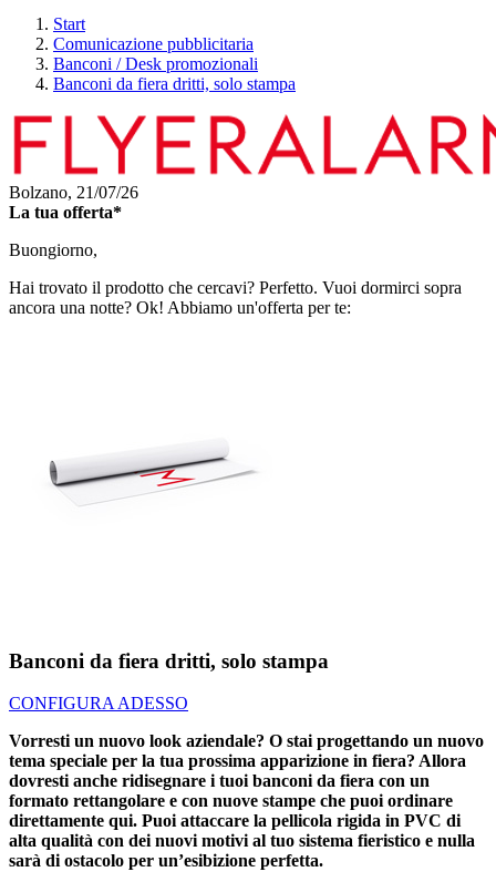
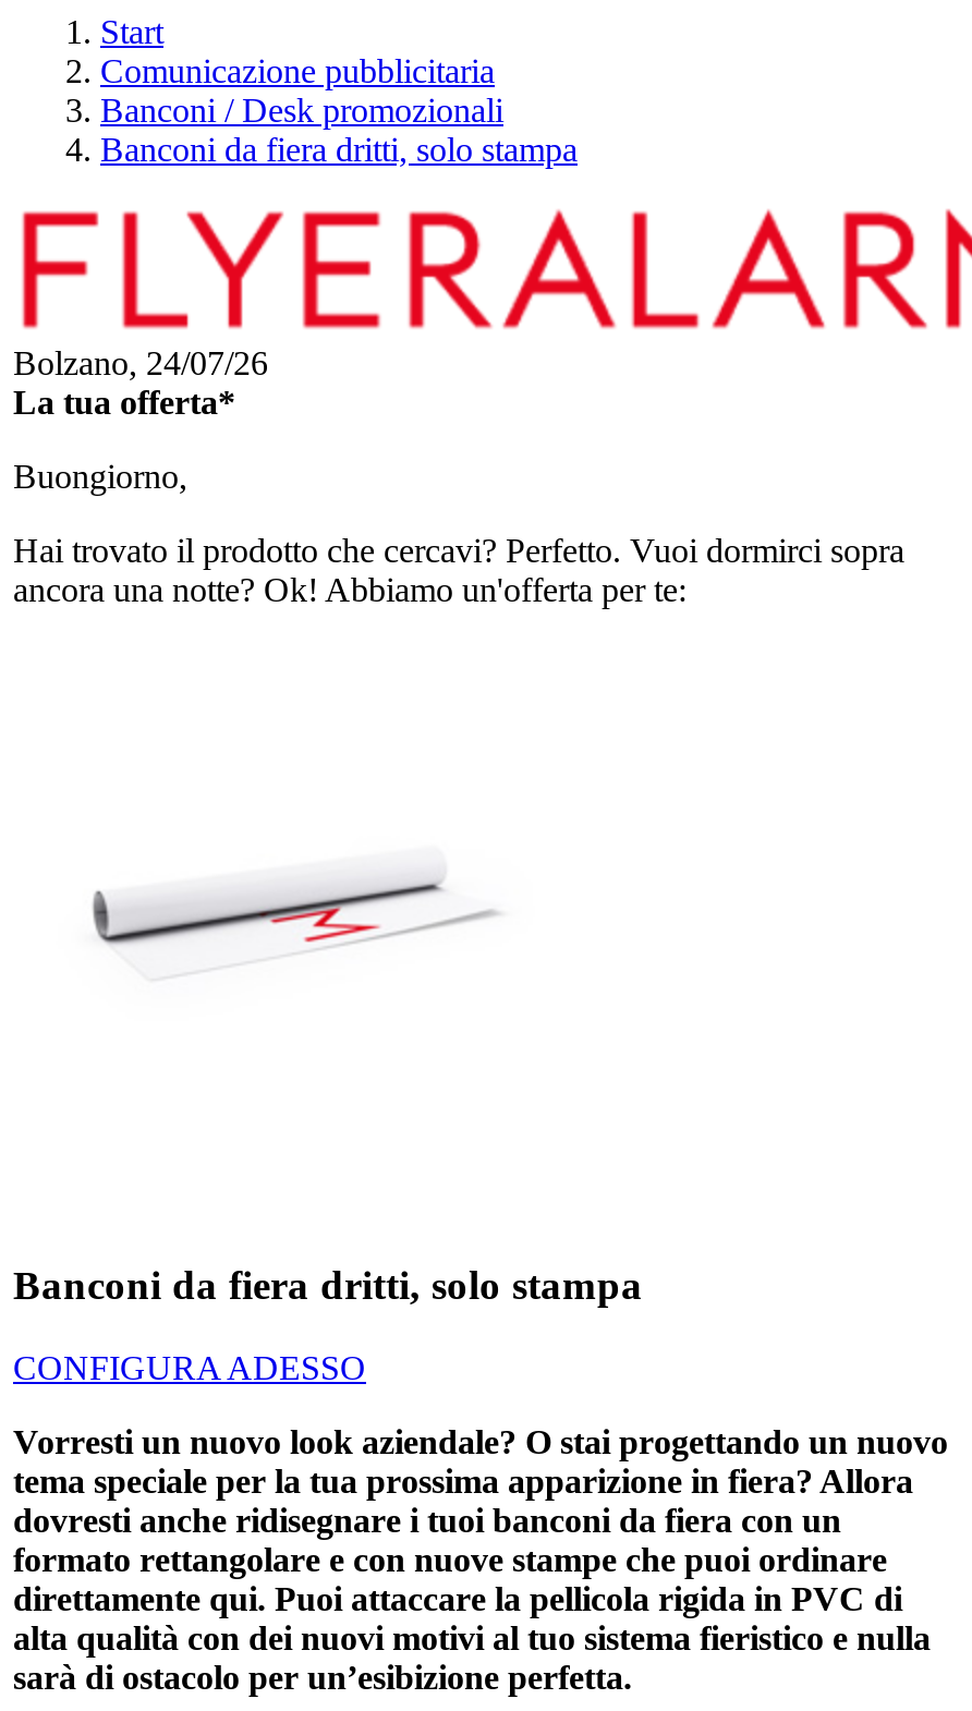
- Bolzano, 21/07/26
+ Bolzano, 24/07/26
